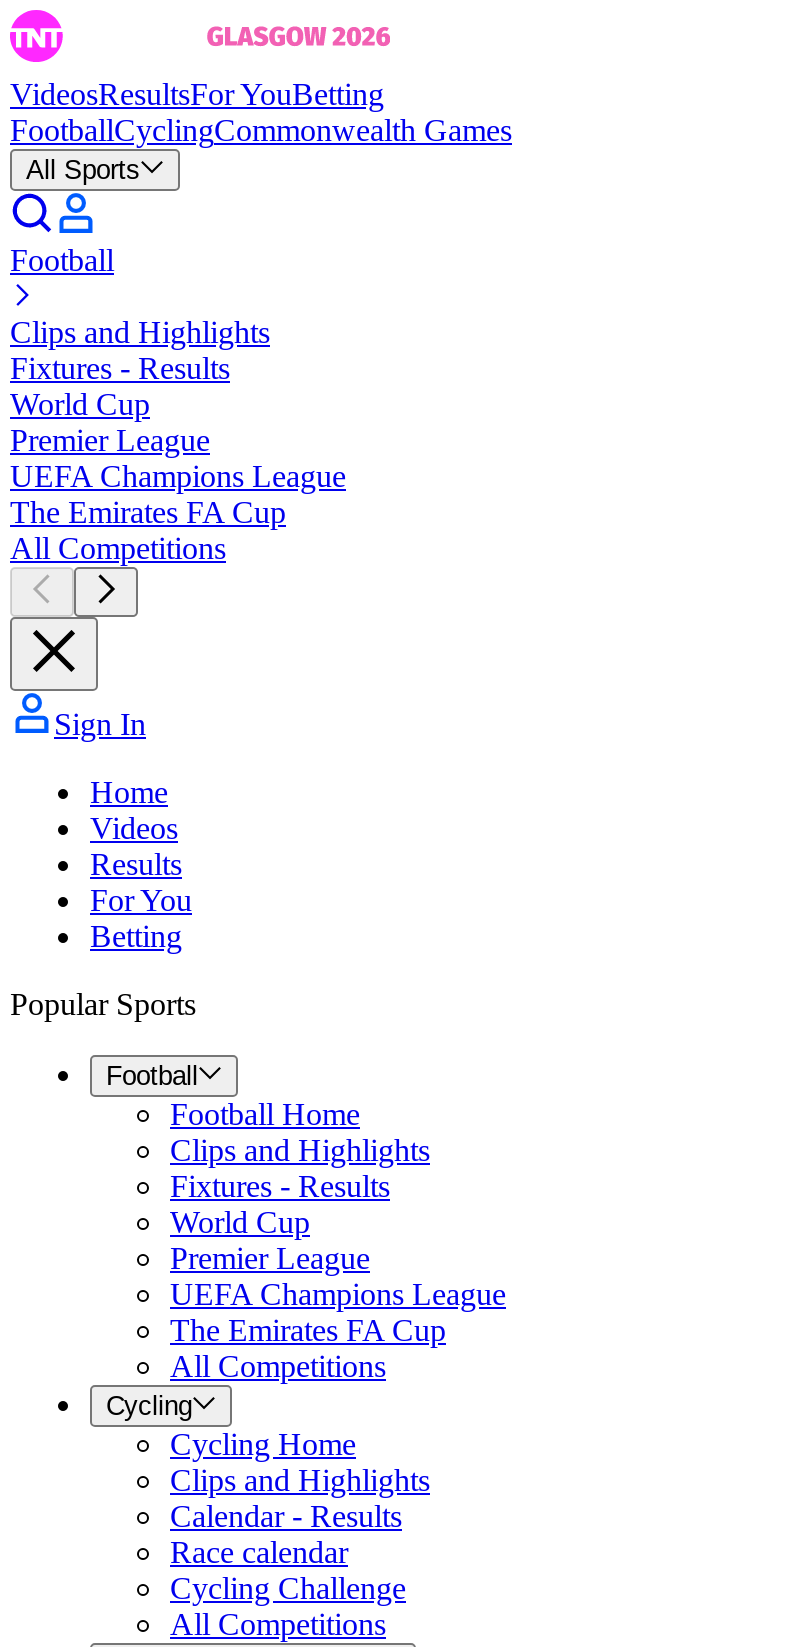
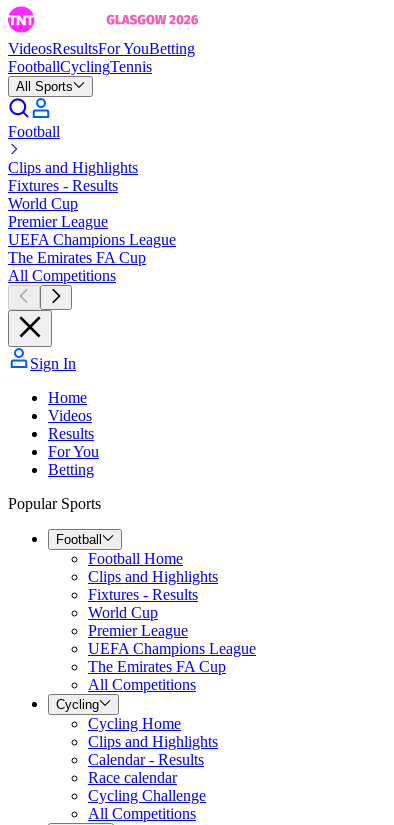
- FootballCyclingCommonwealth Games
+ FootballCyclingTennis
